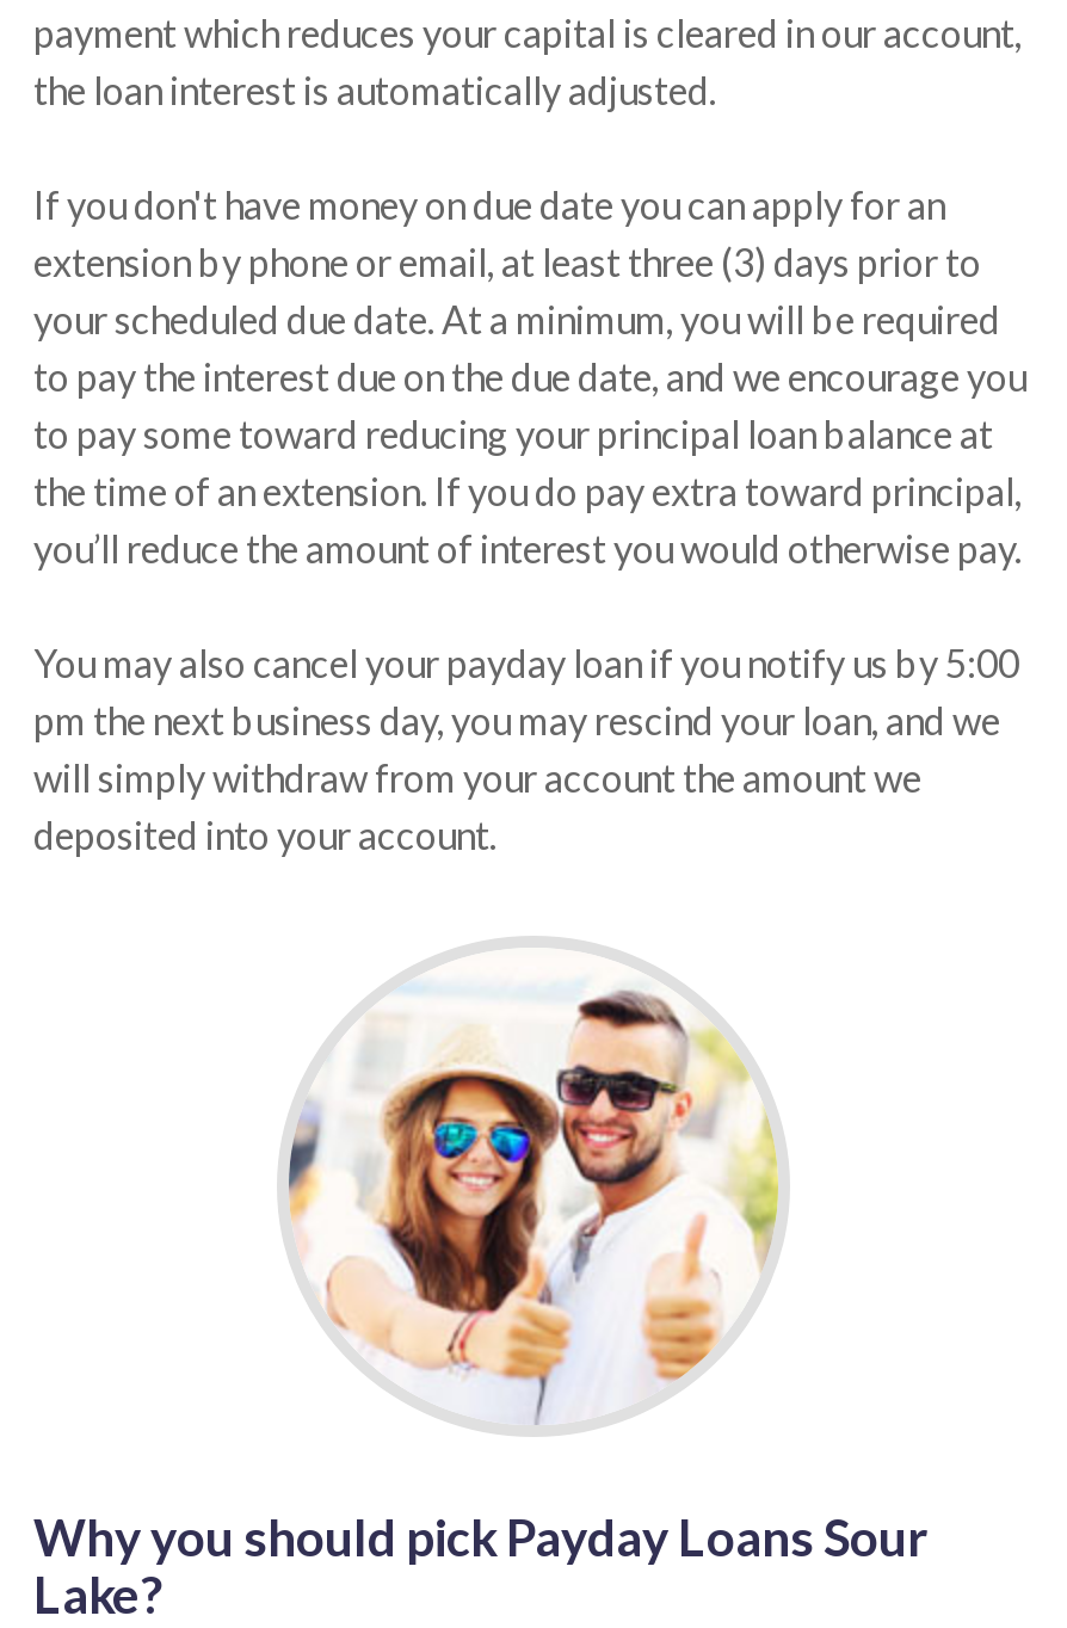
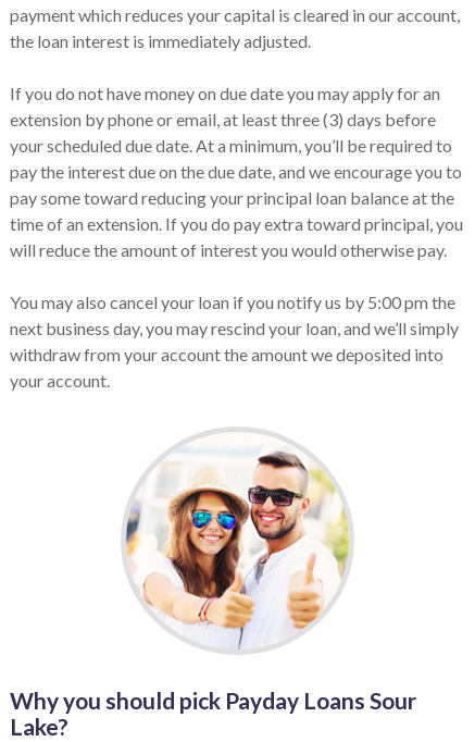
- the loan interest is automatically adjusted.
+ the loan interest is immediately adjusted.

- If you don't have money on due date you can apply for an
- extension by phone or email, at least three (3) days prior to
- your scheduled due date. At a minimum, you will be required
- to pay the interest due on the due date, and we encourage you
- to pay some toward reducing your principal loan balance at
- the time of an extension. If you do pay extra toward principal,
- you’ll reduce the amount of interest you would otherwise pay.
+ If you do not have money on due date you may apply for an
+ extension by phone or email, at least three (3) days before
+ your scheduled due date. At a minimum, you’ll be required to
+ pay the interest due on the due date, and we encourage you to
+ pay some toward reducing your principal loan balance at the
+ time of an extension. If you do pay extra toward principal, you
+ will reduce the amount of interest you would otherwise pay.

- You may also cancel your payday loan if you notify us by 5:00
- pm the next business day, you may rescind your loan, and we
- will simply withdraw from your account the amount we
- deposited into your account.
+ You may also cancel your loan if you notify us by 5:00 pm the
+ next business day, you may rescind your loan, and we’ll simply
+ withdraw from your account the amount we deposited into
+ your account.
